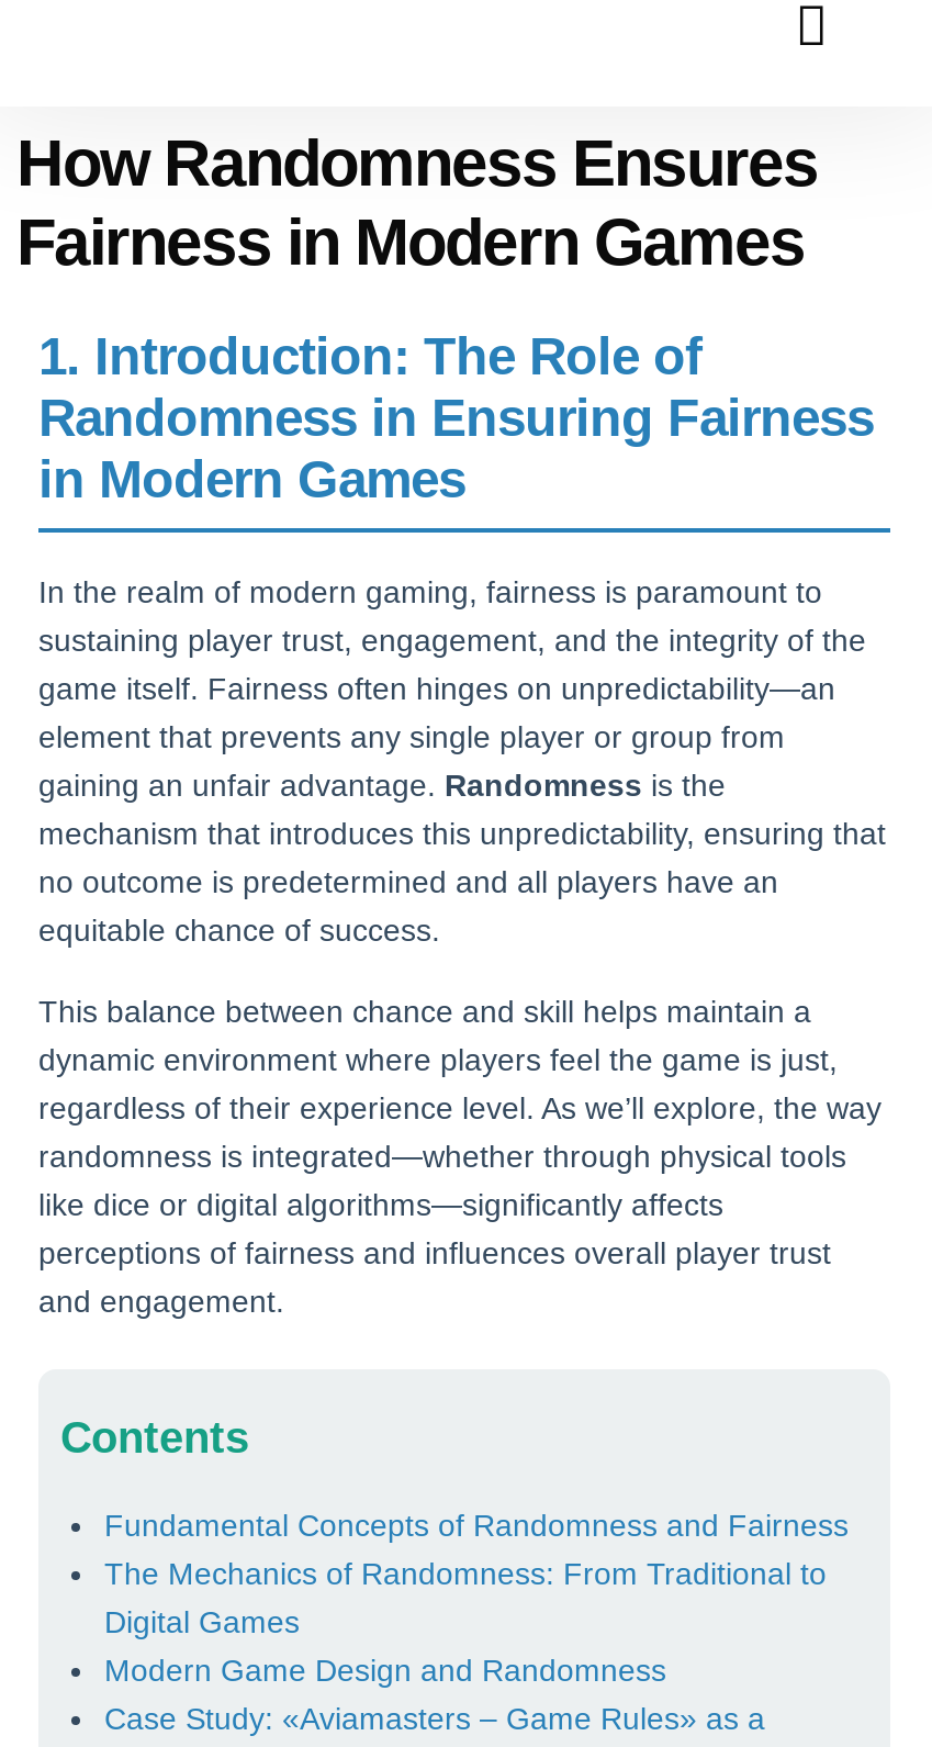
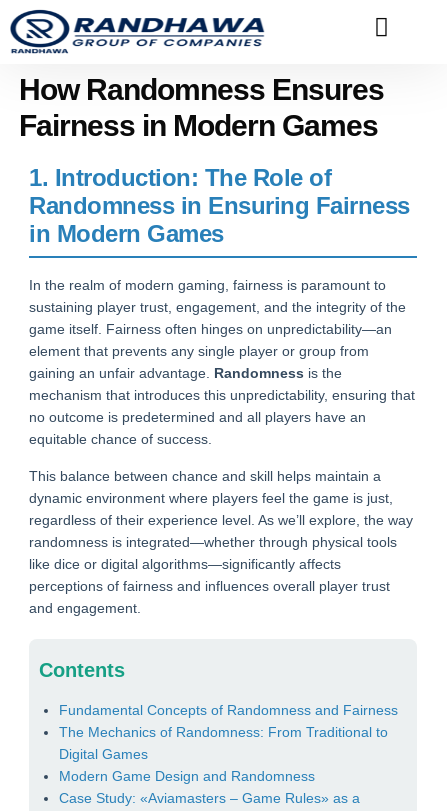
+ [image]
